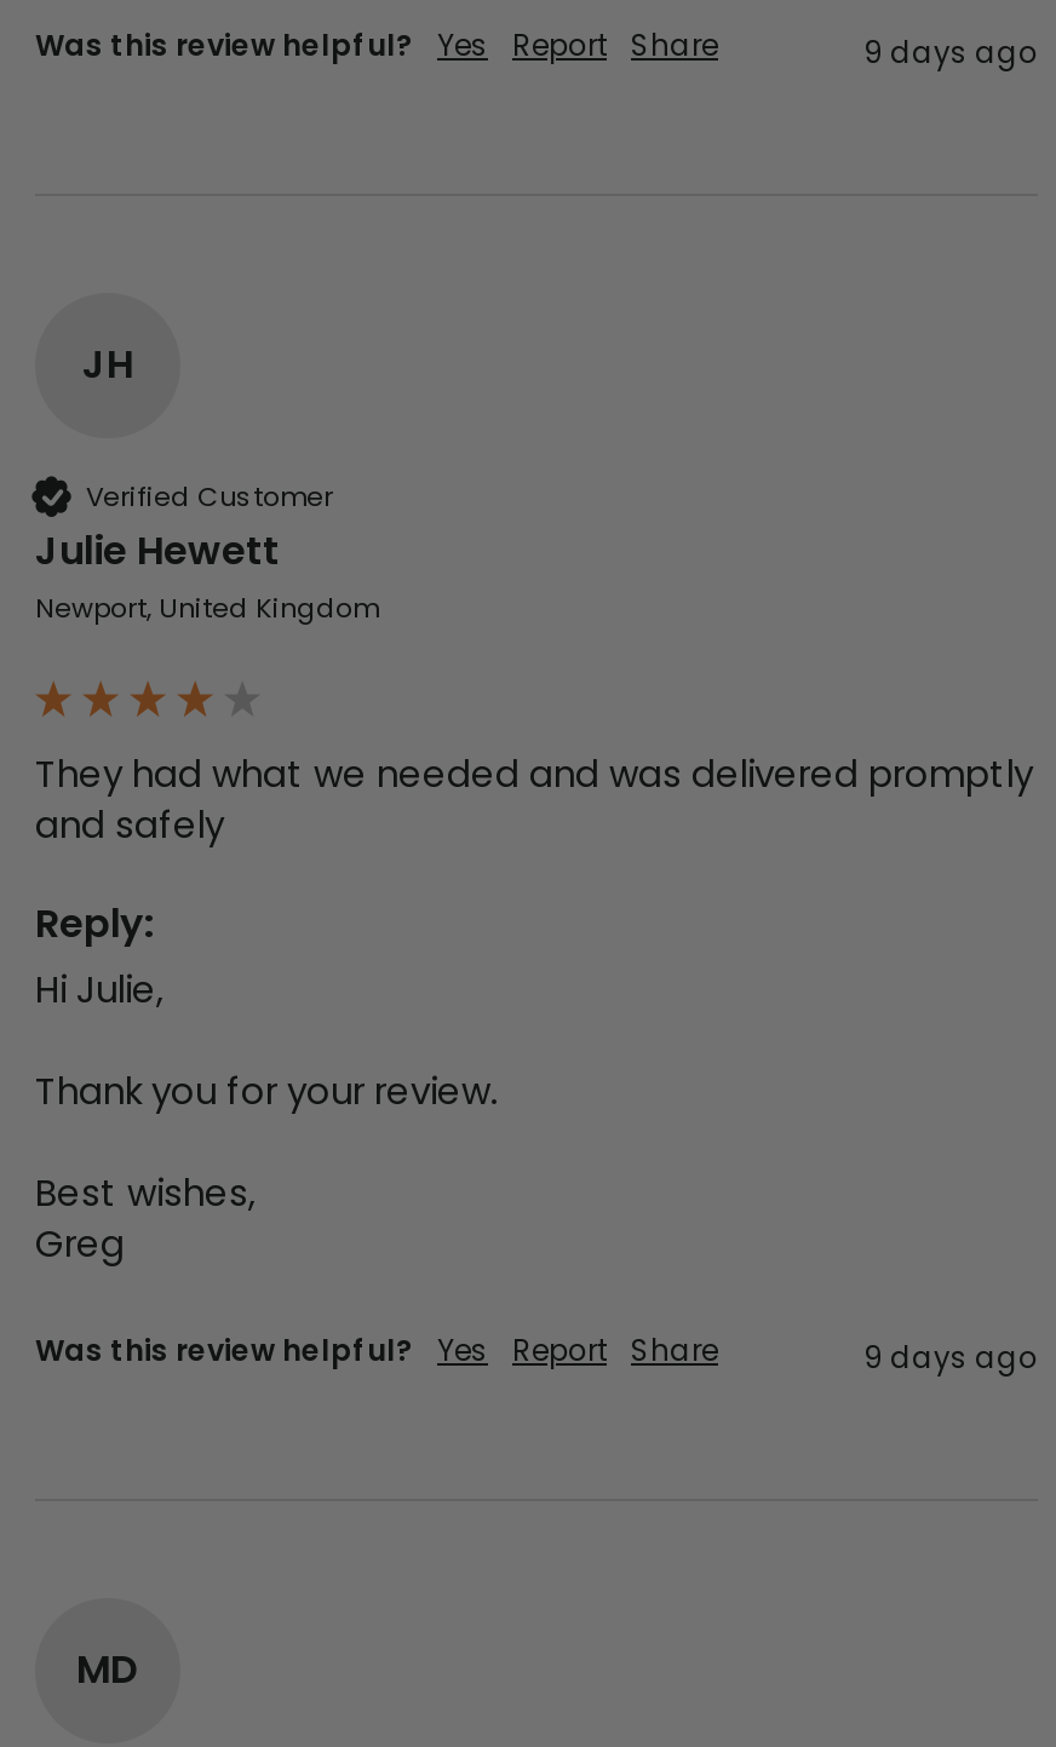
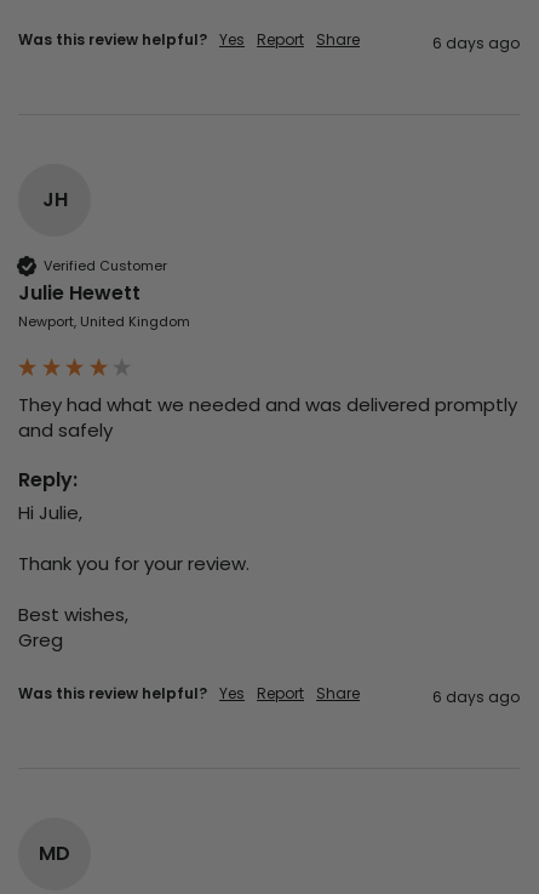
- 9 days ago
+ 6 days ago

- 9 days ago
+ 6 days ago
